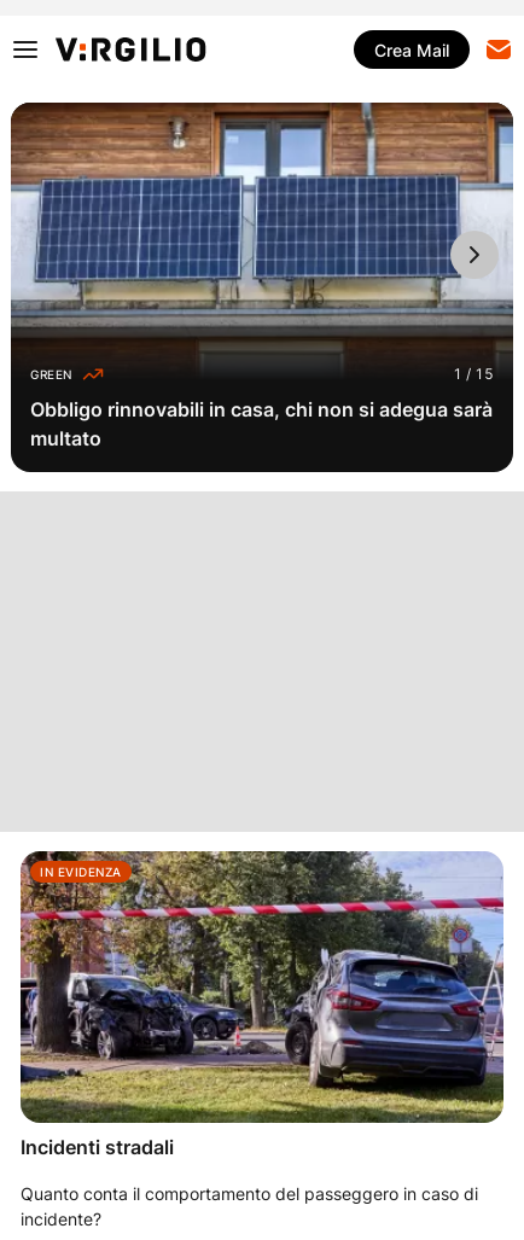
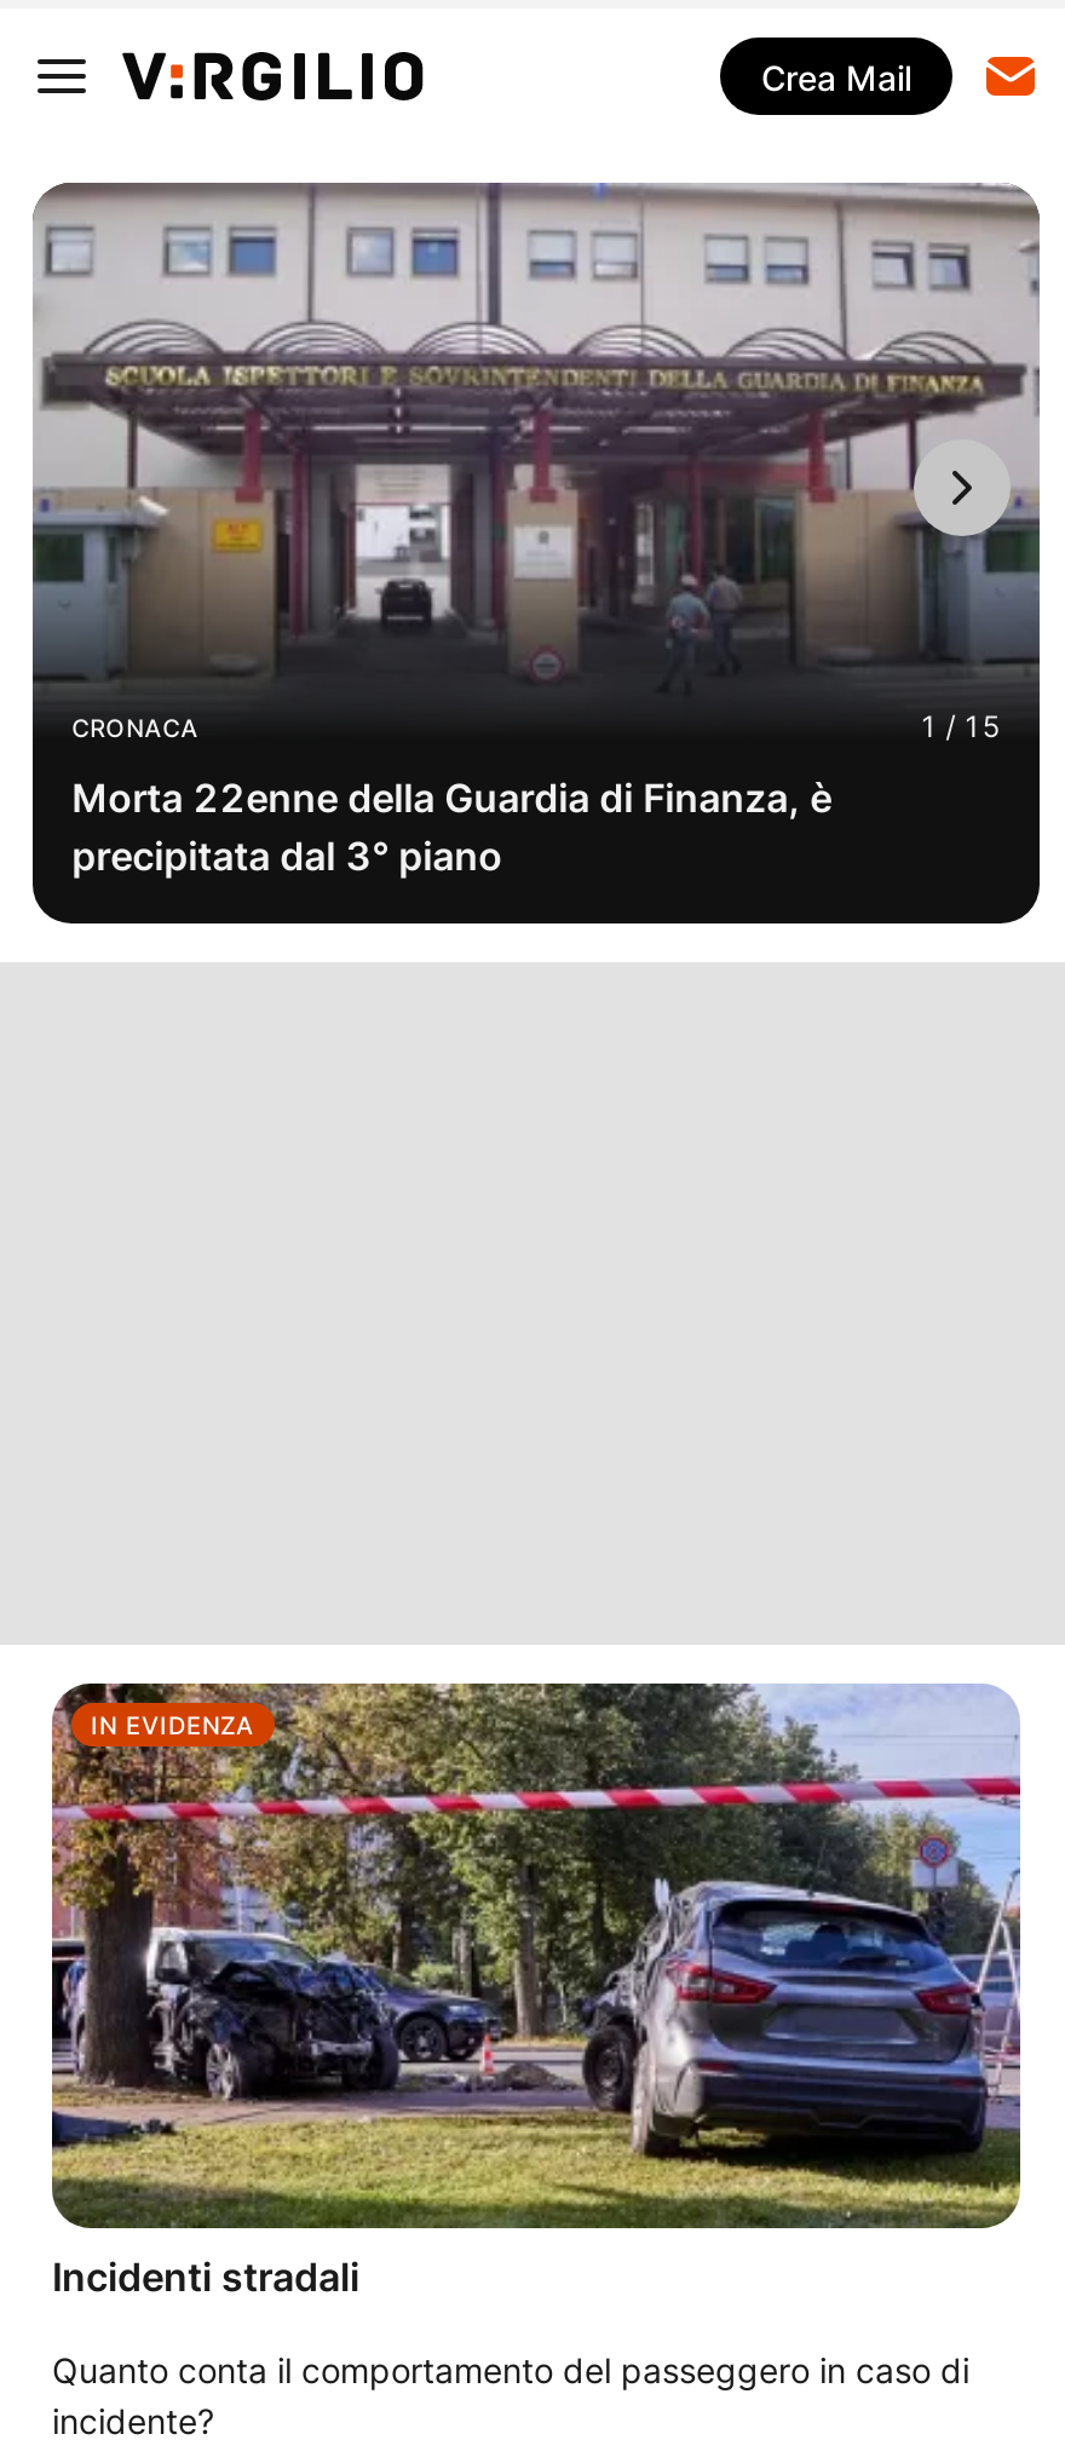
- [image]
- GREEN
+ [image]
+ CRONACA

- Obbligo rinnovabili in casa, chi non si adegua sarà
- multato
+ Morta 22enne della Guardia di Finanza, è
+ precipitata dal 3° piano
